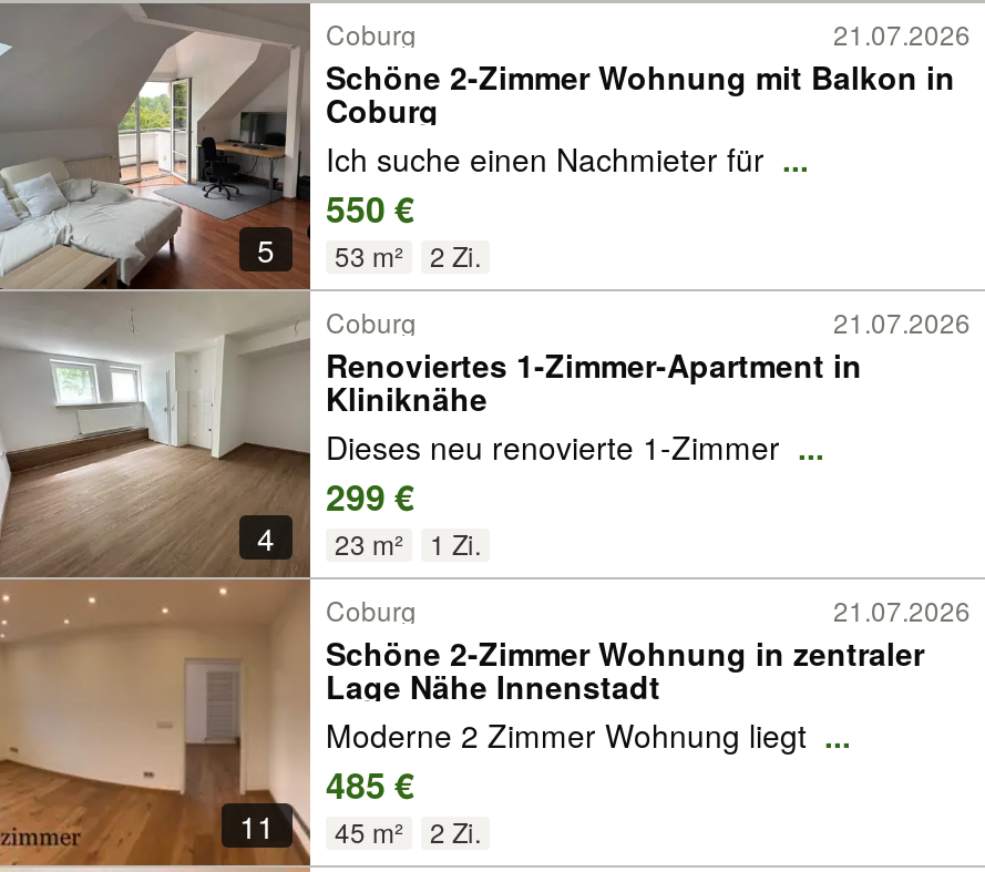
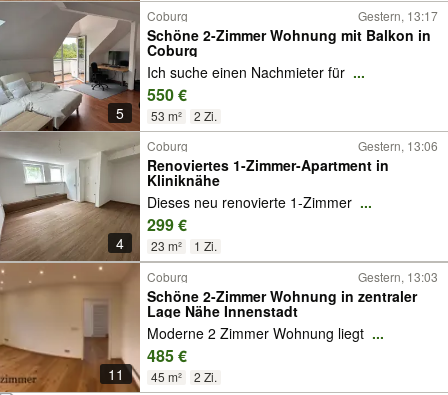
- 21.07.2026
+ Gestern, 13:17

- 21.07.2026
+ Gestern, 13:06

- 21.07.2026
+ Gestern, 13:03
